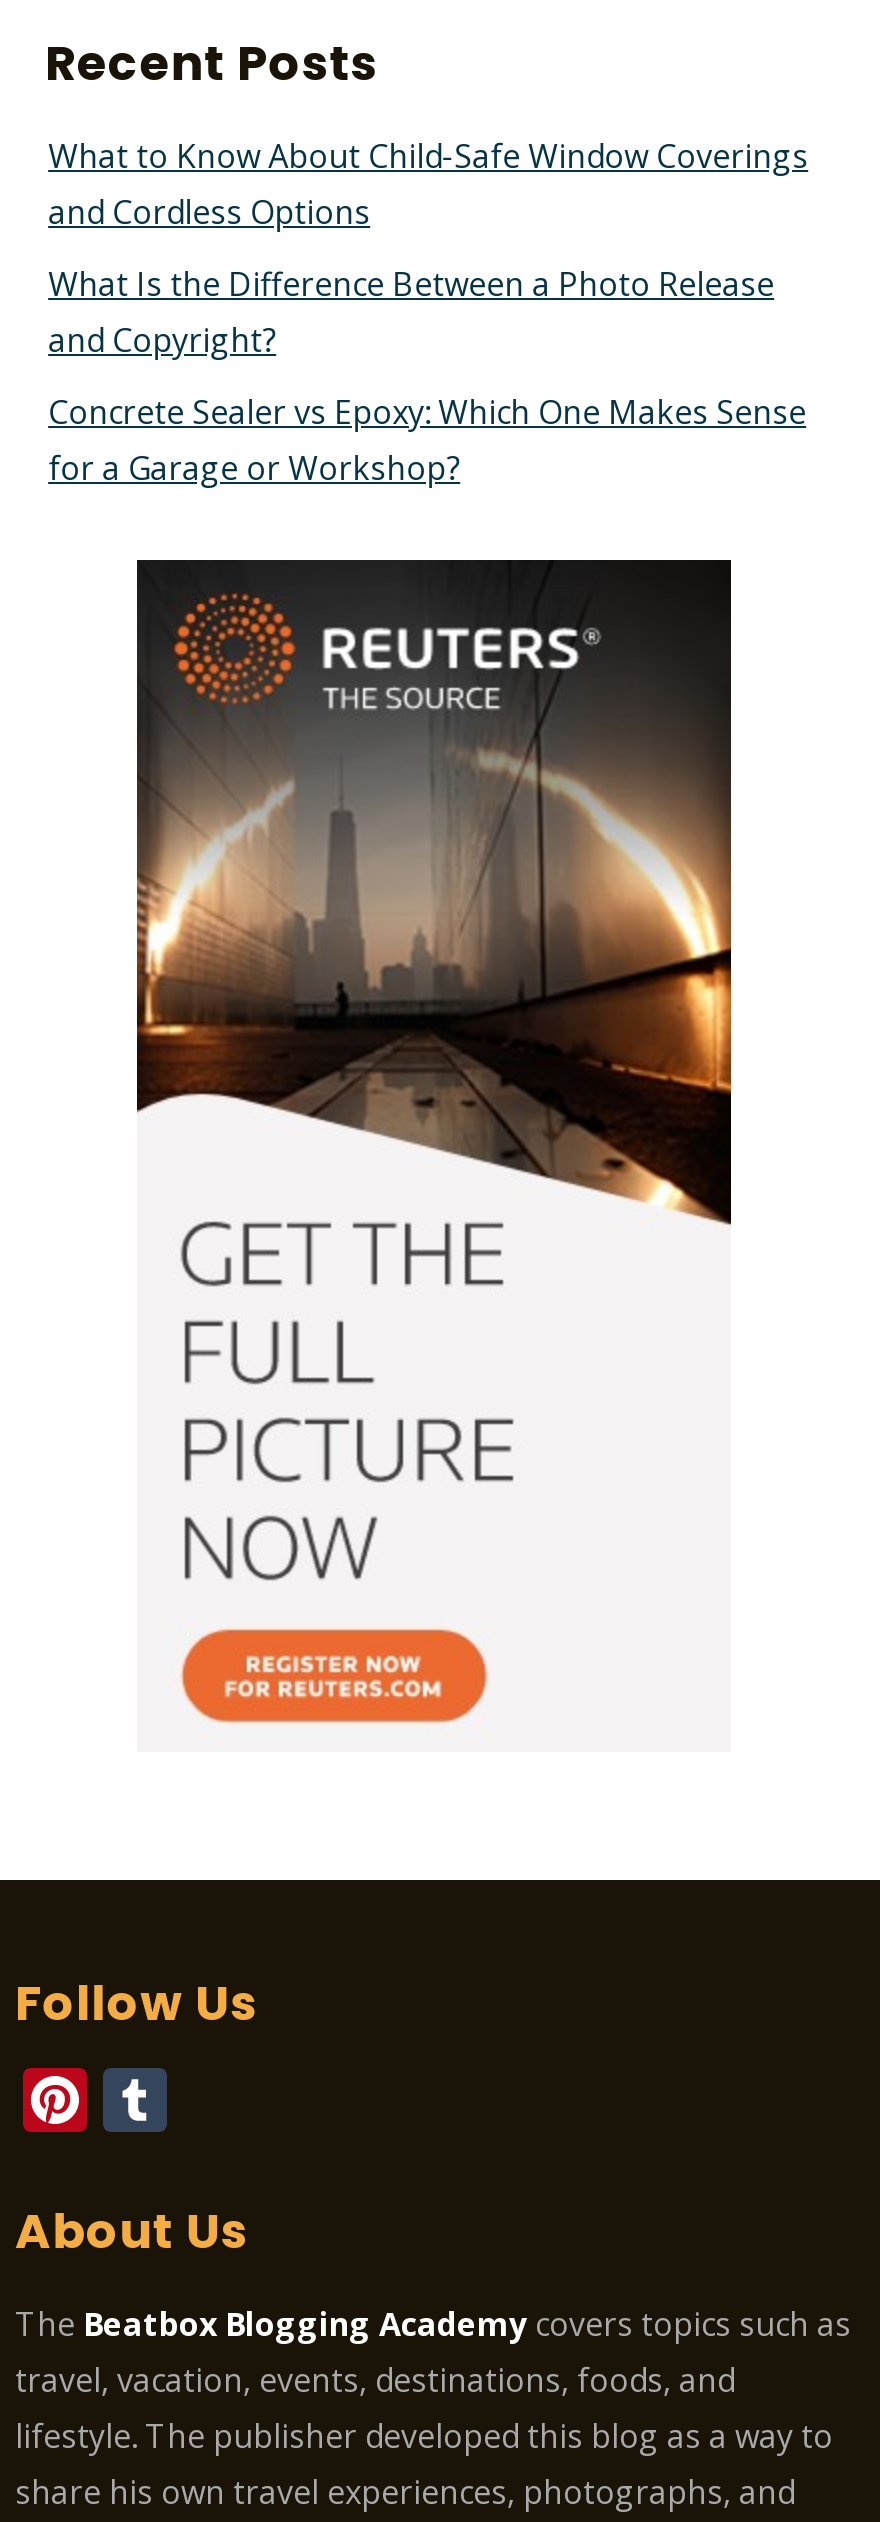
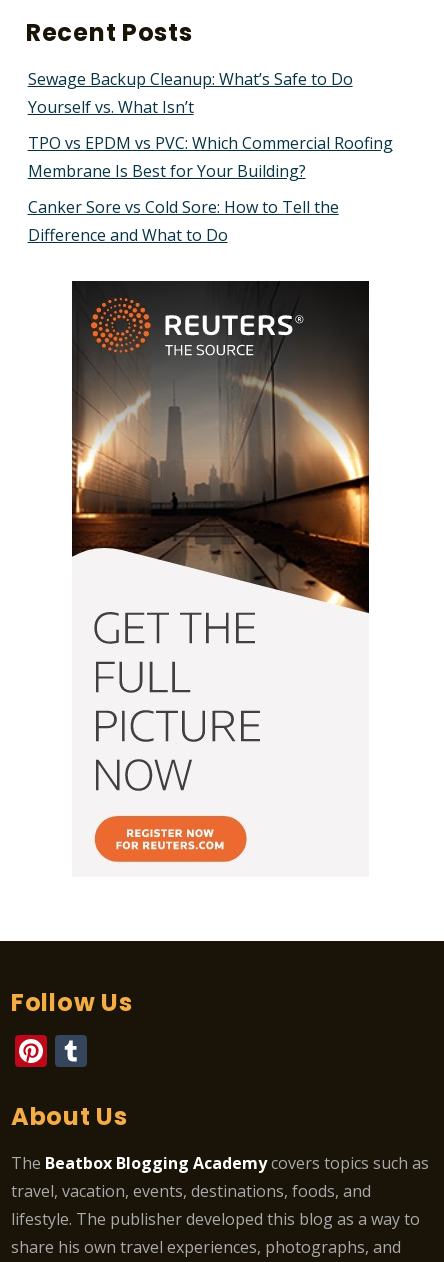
- What to Know About Child-Safe Window Coverings
- and Cordless Options
+ Sewage Backup Cleanup: What’s Safe to Do
+ Yourself vs. What Isn’t

- What Is the Difference Between a Photo Release
- and Copyright?
+ TPO vs EPDM vs PVC: Which Commercial Roofing
+ Membrane Is Best for Your Building?

- Concrete Sealer vs Epoxy: Which One Makes Sense
- for a Garage or Workshop?
+ Canker Sore vs Cold Sore: How to Tell the
+ Difference and What to Do
